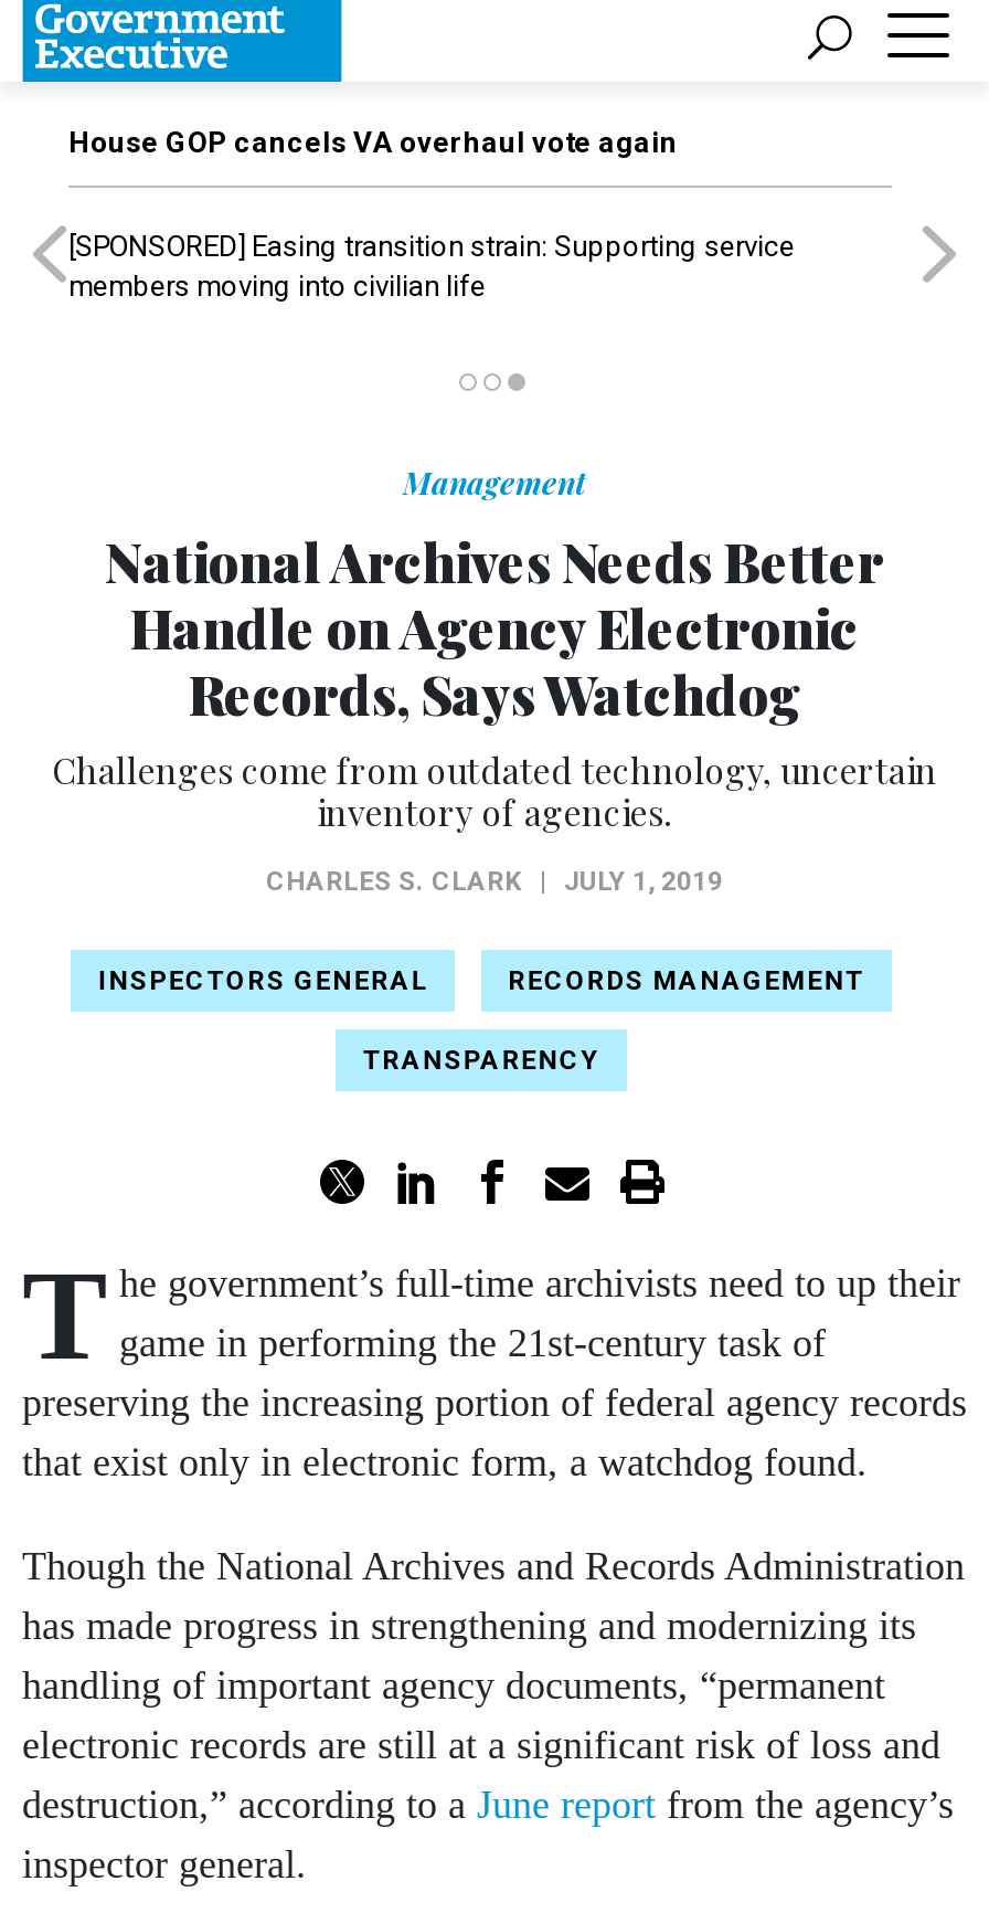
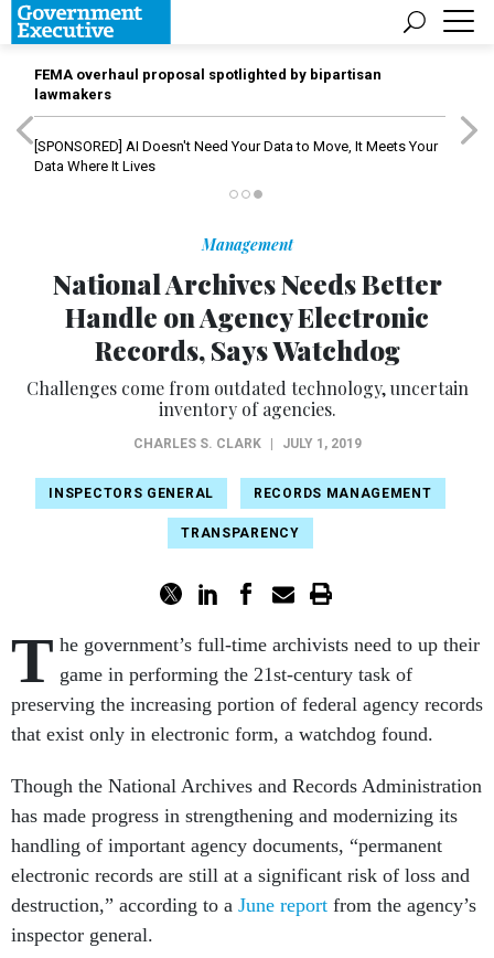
- House GOP cancels VA overhaul vote again
+ FEMA overhaul proposal spotlighted by bipartisan
+ lawmakers

- [SPONSORED] Easing transition strain: Supporting service
- members moving into civilian life
+ [SPONSORED] AI Doesn't Need Your Data to Move, It Meets Your
+ Data Where It Lives
